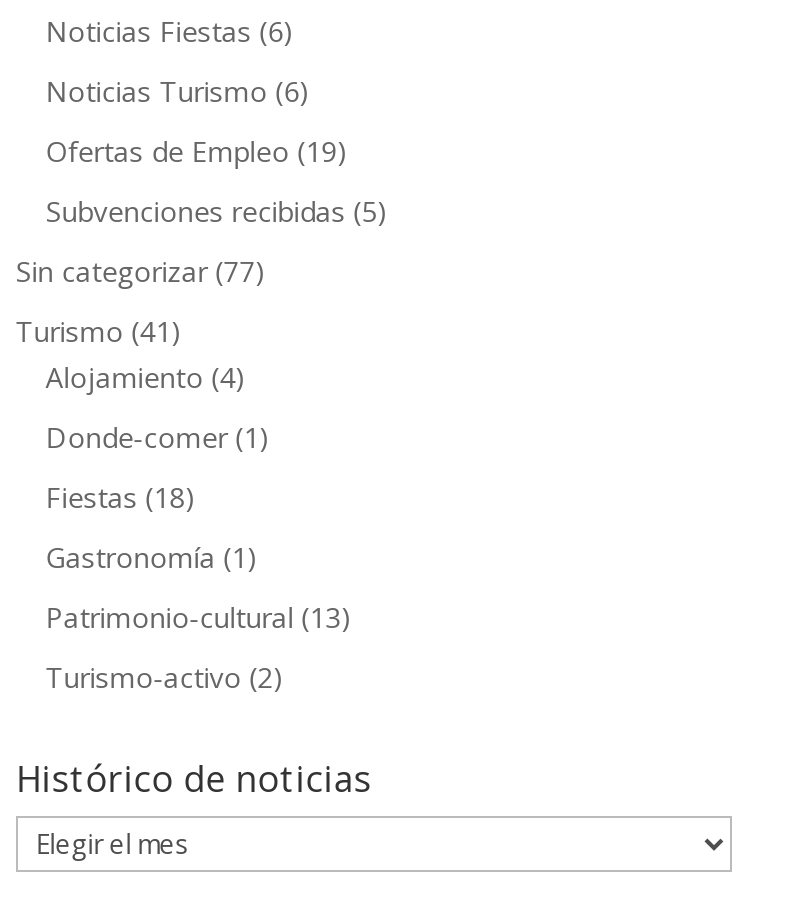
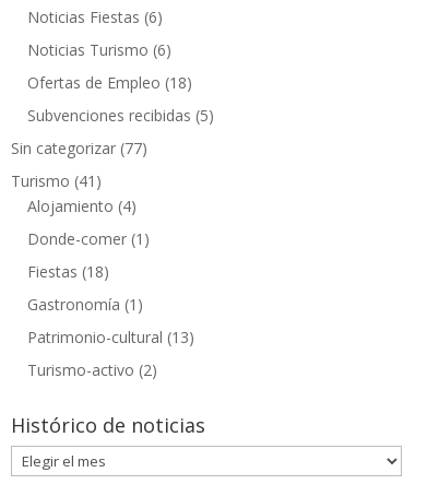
- Ofertas de Empleo (19)
+ Ofertas de Empleo (18)
